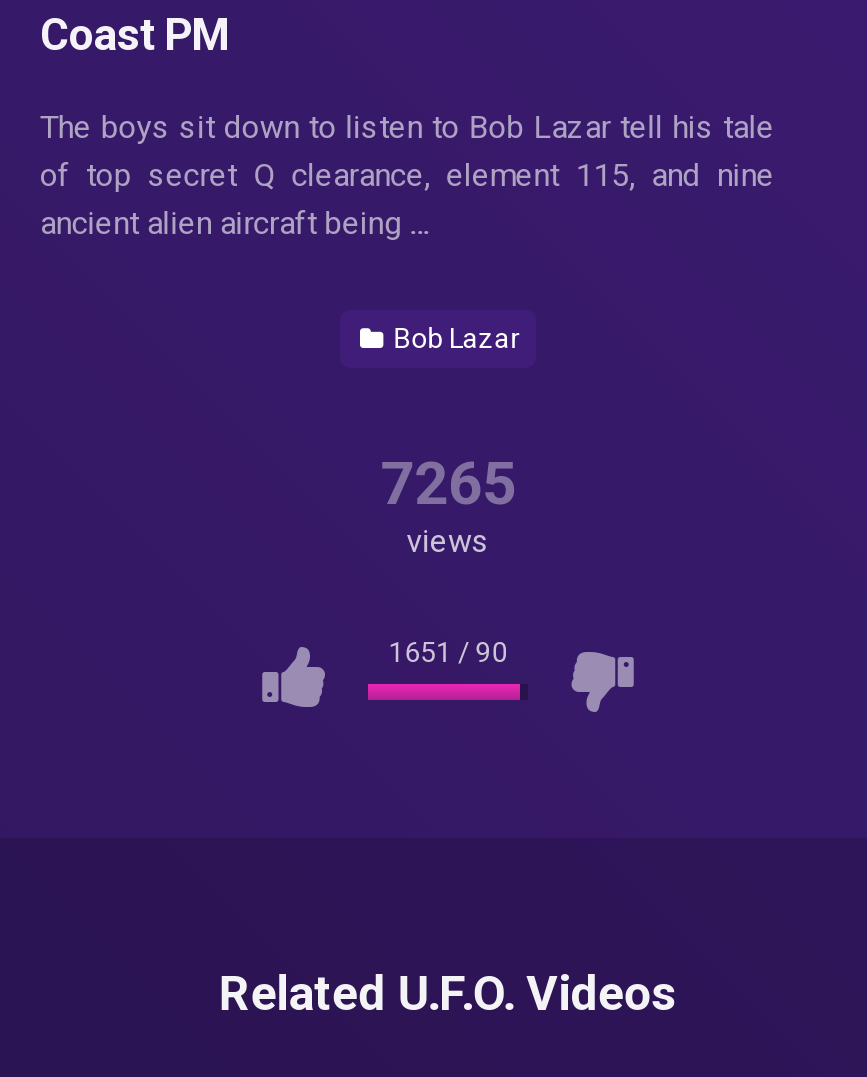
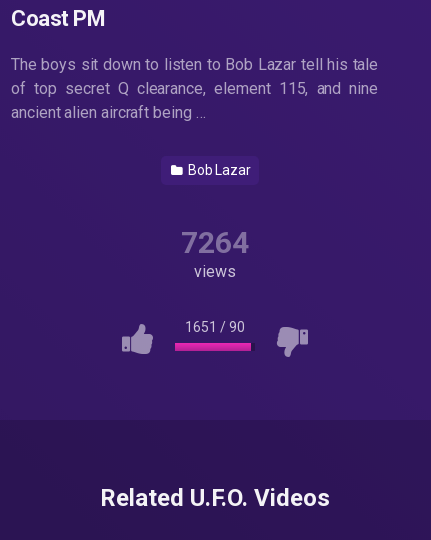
- 7265
+ 7264
